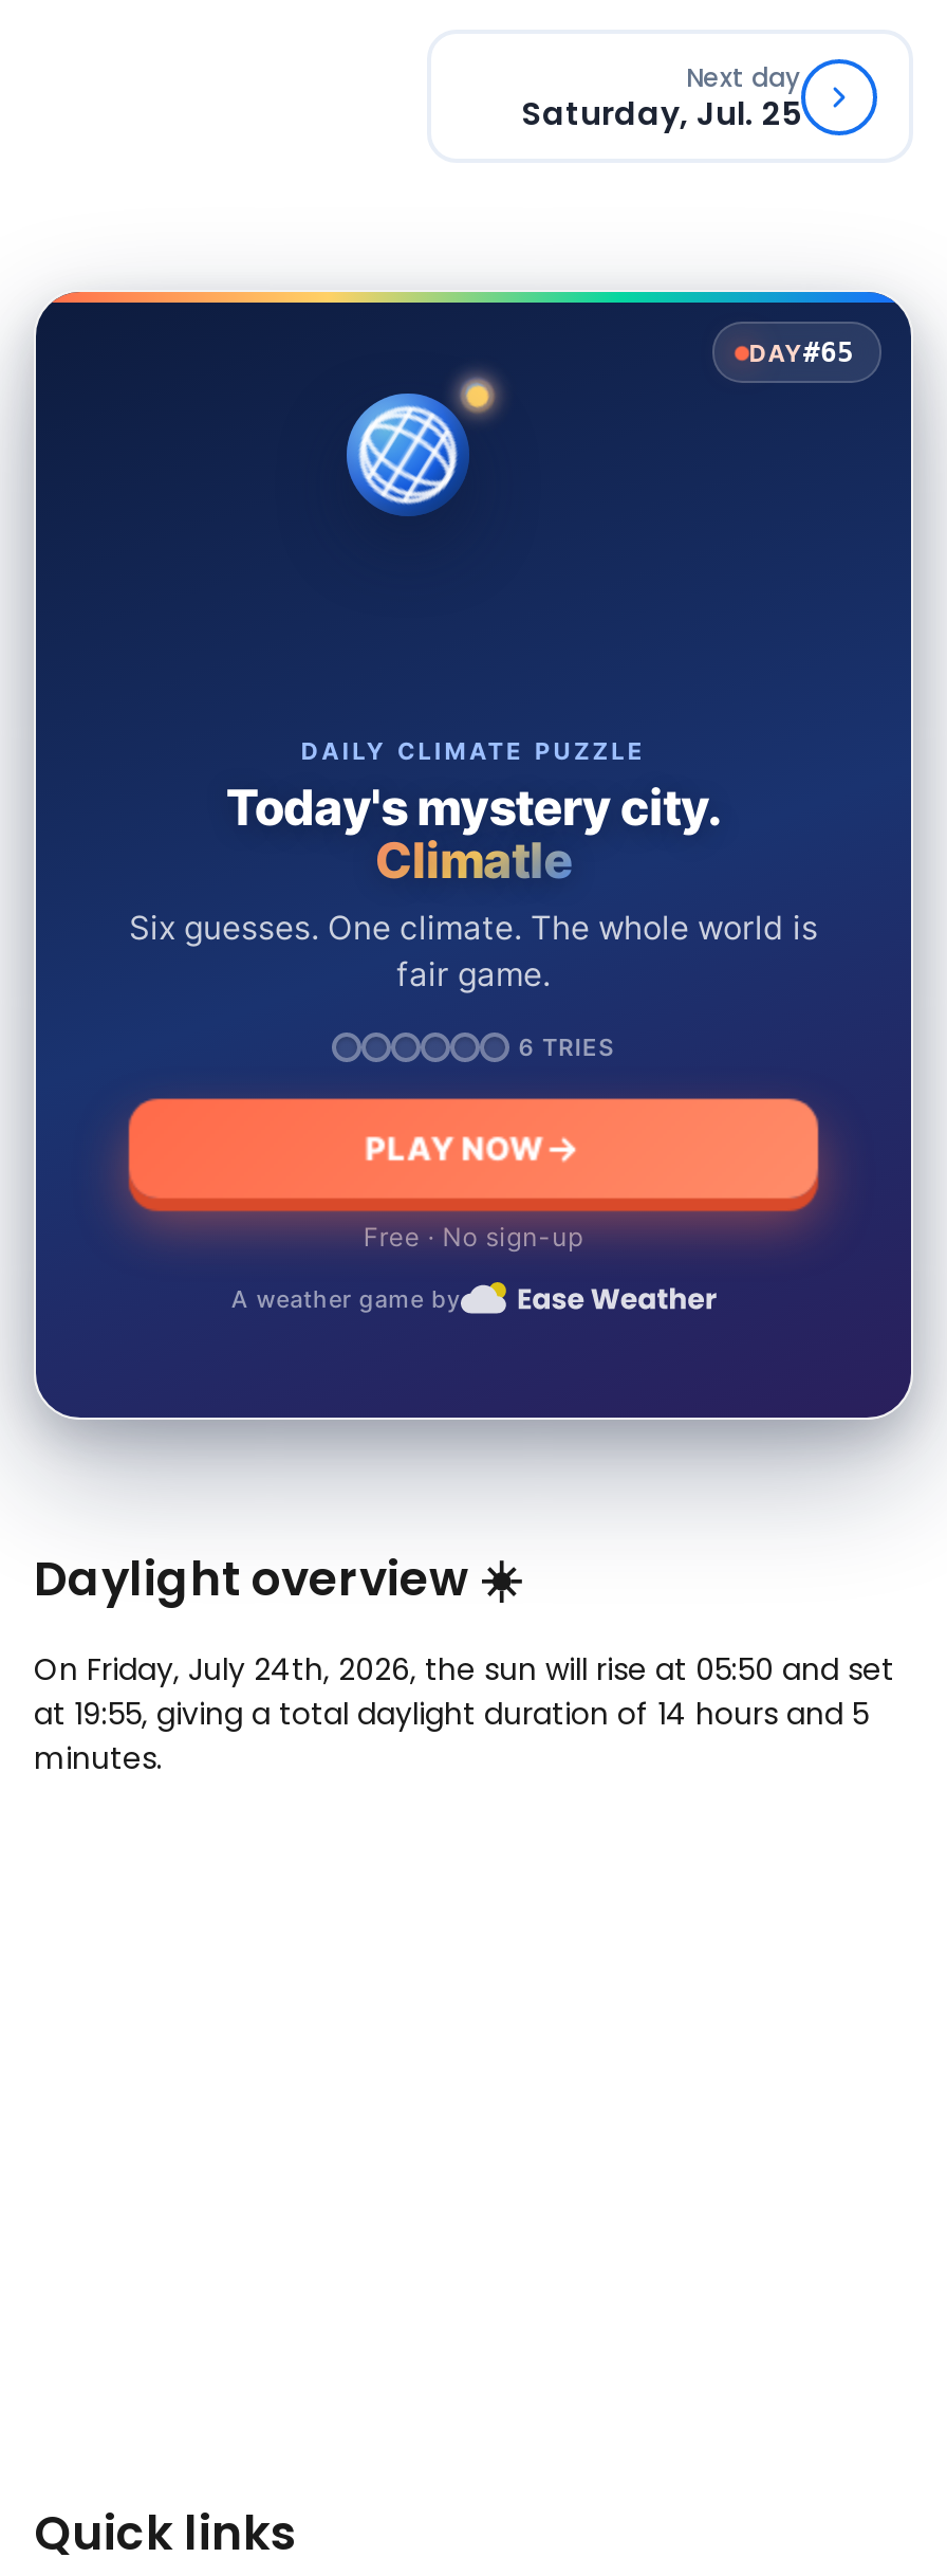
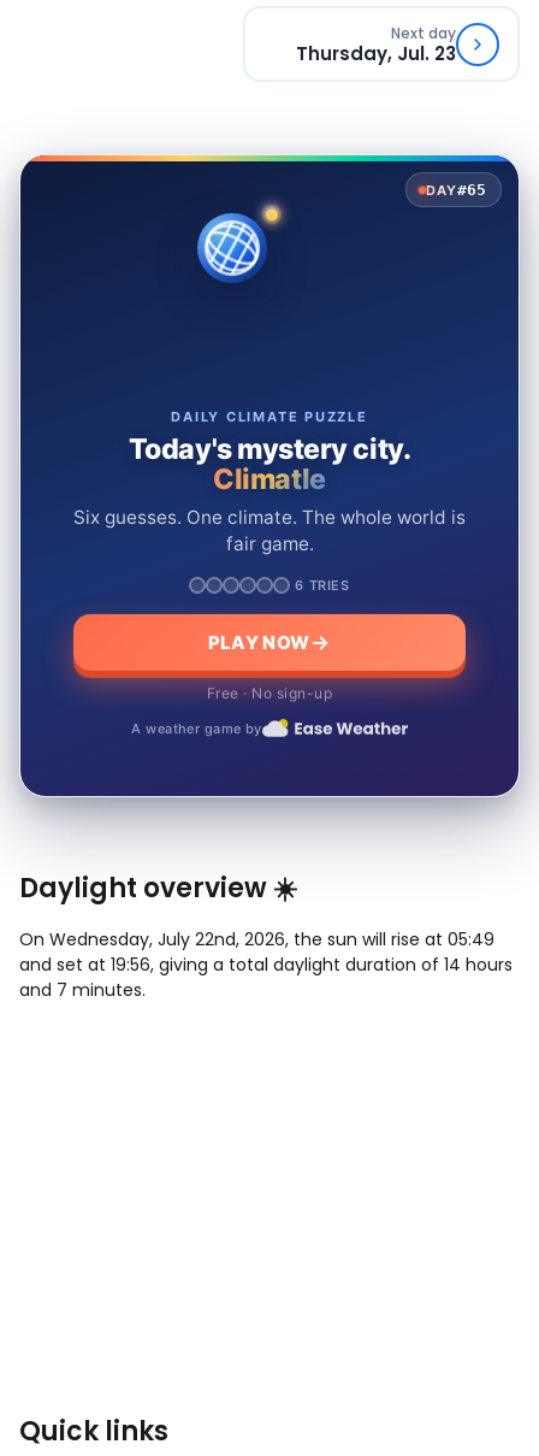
- Saturday, Jul. 25
+ Thursday, Jul. 23

- On Friday, July 24th, 2026, the sun will rise at 05:50 and set
- at 19:55, giving a total daylight duration of 14 hours and 5
- minutes.
+ On Wednesday, July 22nd, 2026, the sun will rise at 05:49
+ and set at 19:56, giving a total daylight duration of 14 hours
+ and 7 minutes.
